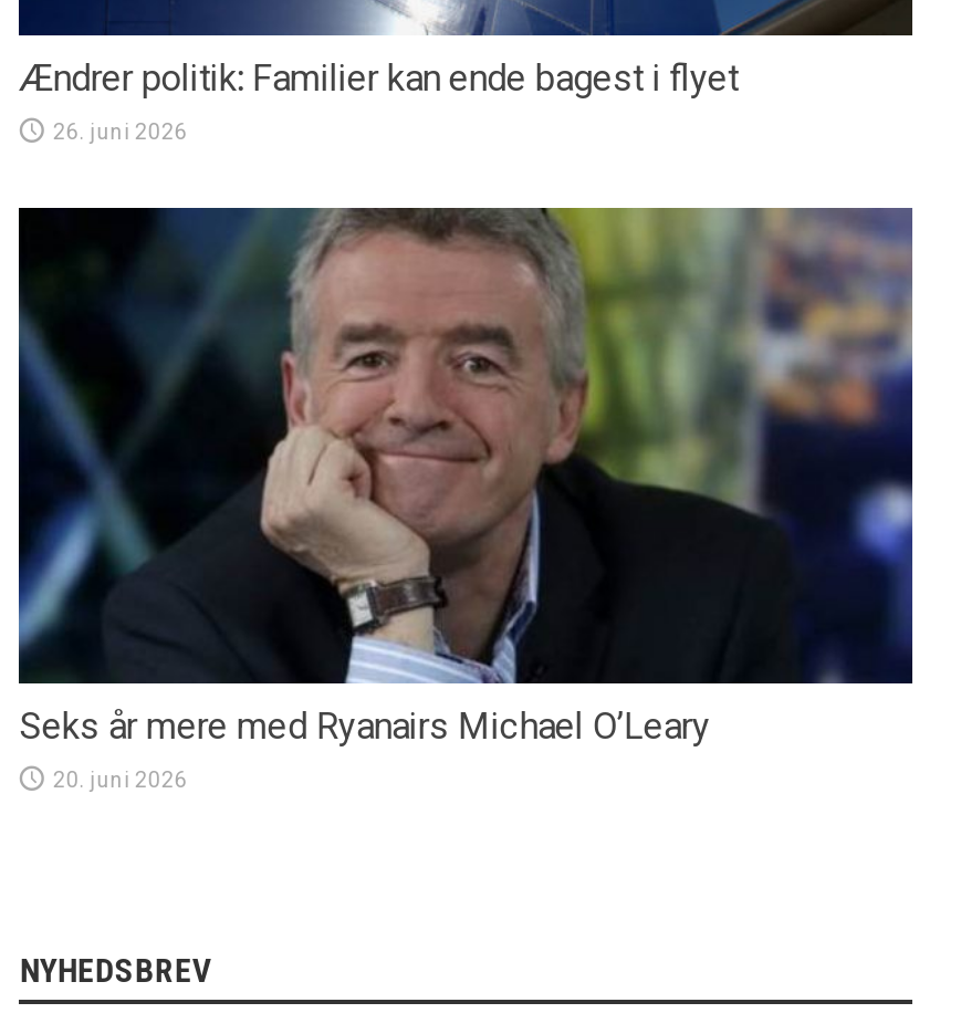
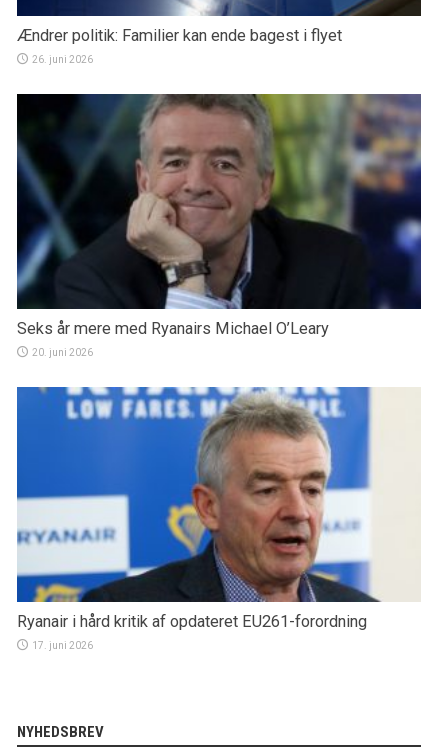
+ [image]
+ Ryanair i hård kritik af opdateret EU261-forordning
+ 17. juni 2026
